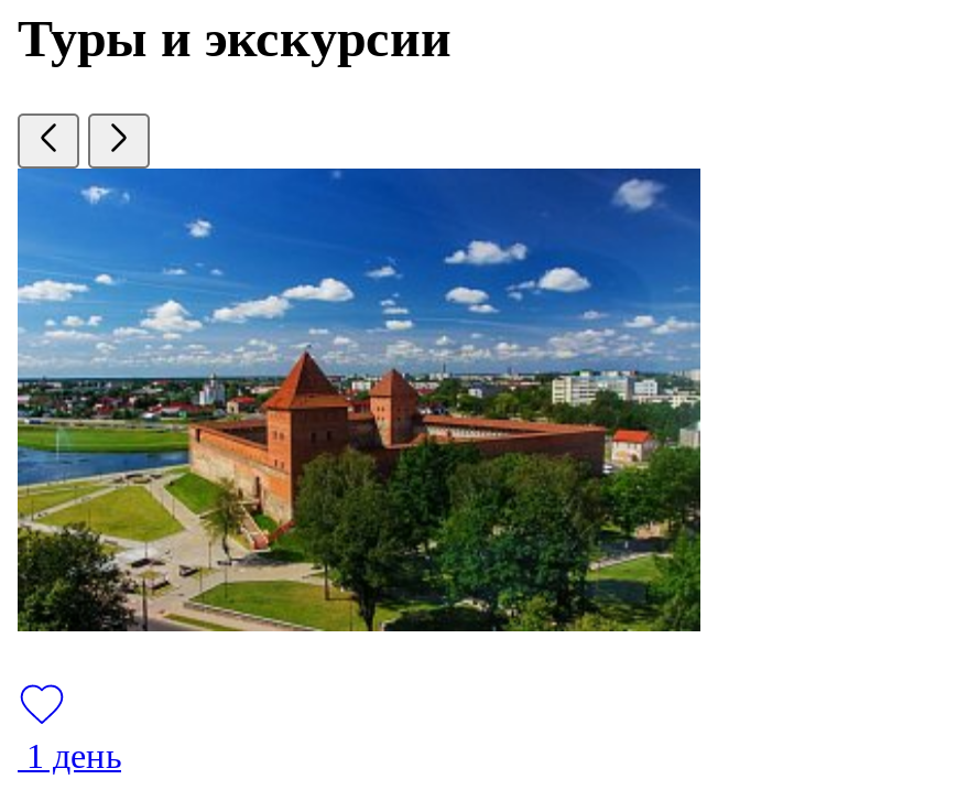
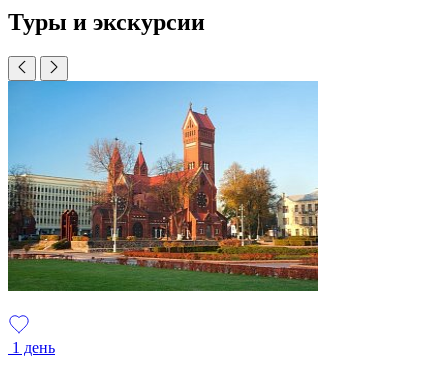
- [image]
+ [image]
